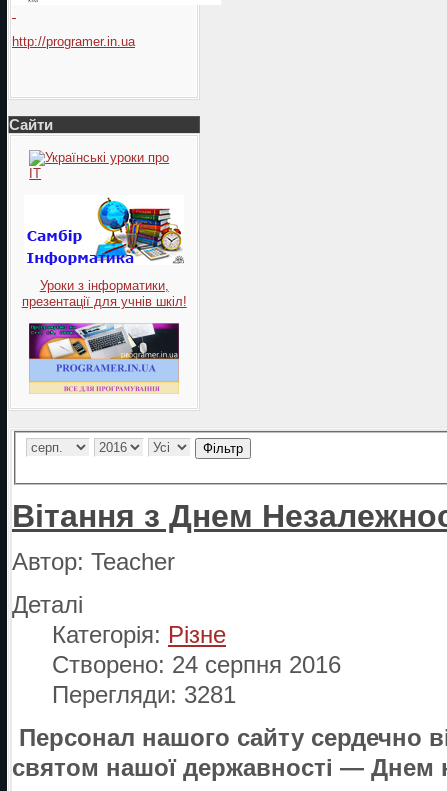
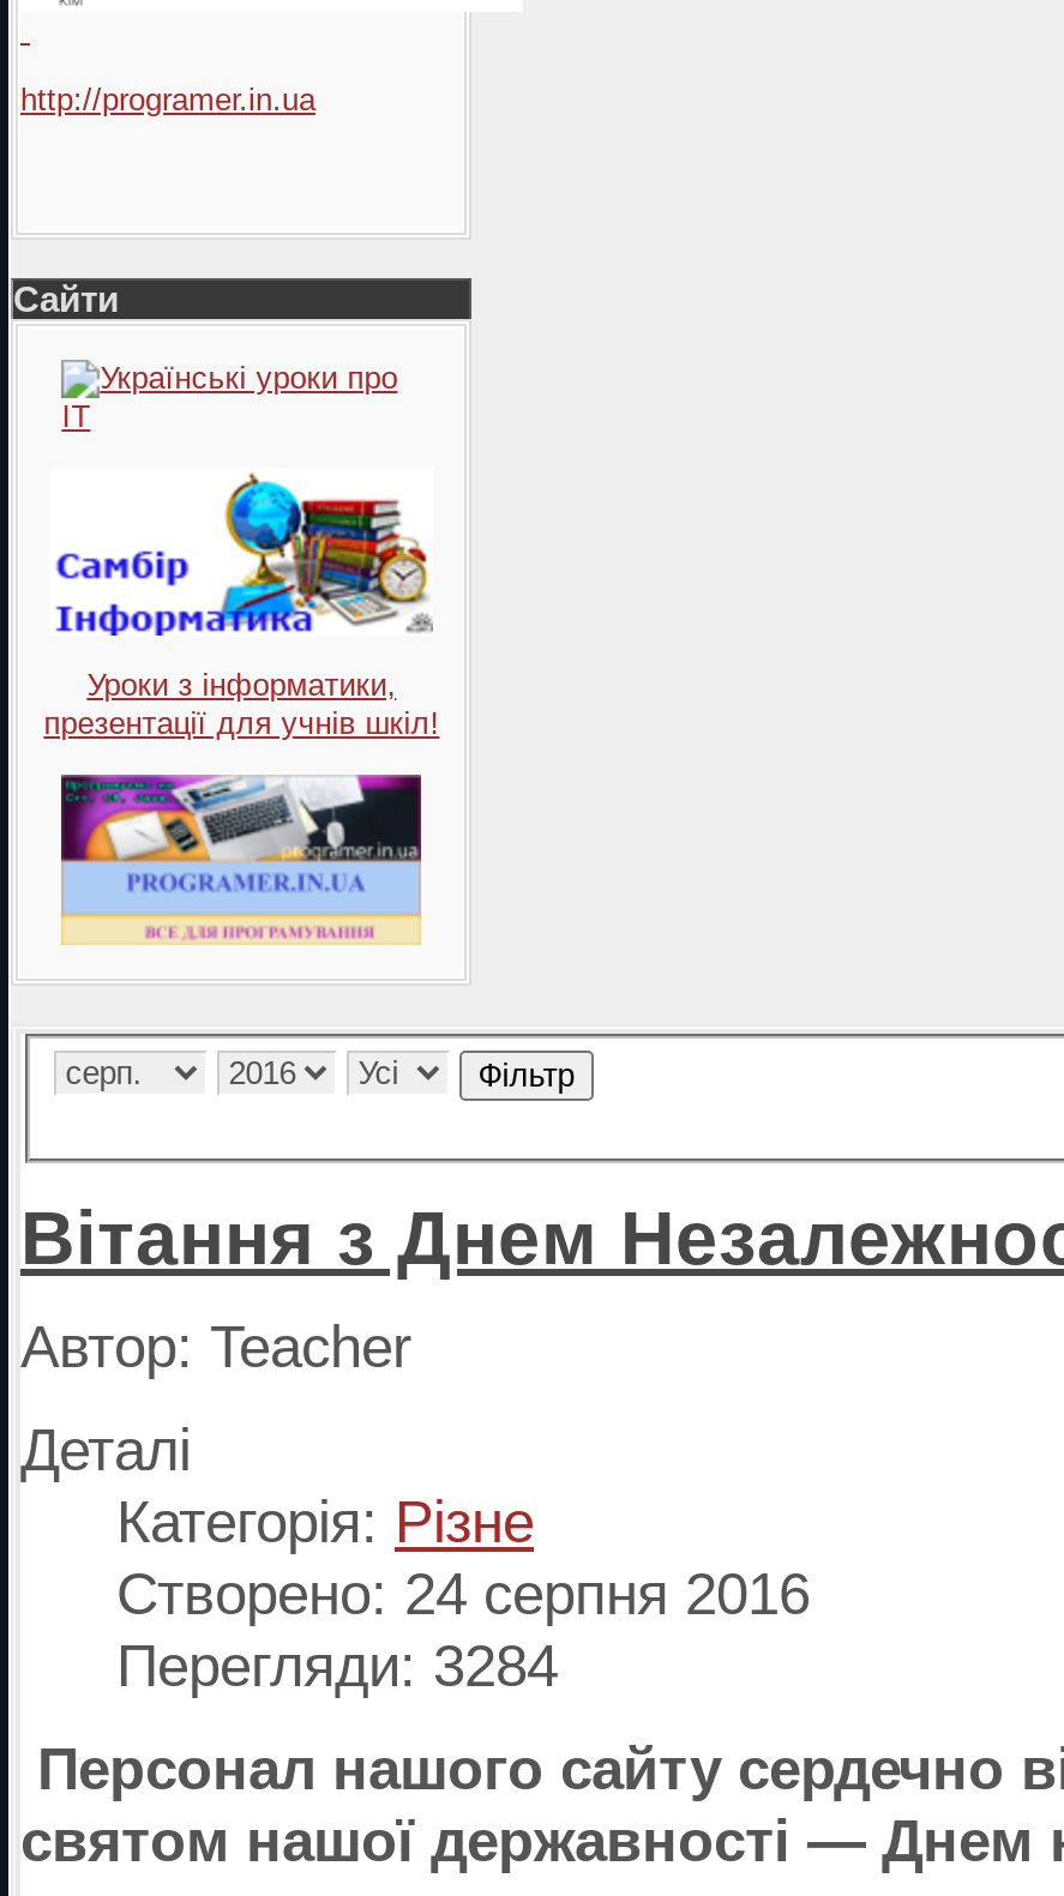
- Перегляди: 3281
+ Перегляди: 3284
